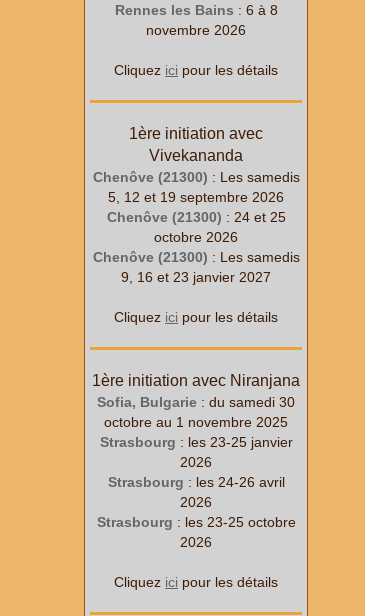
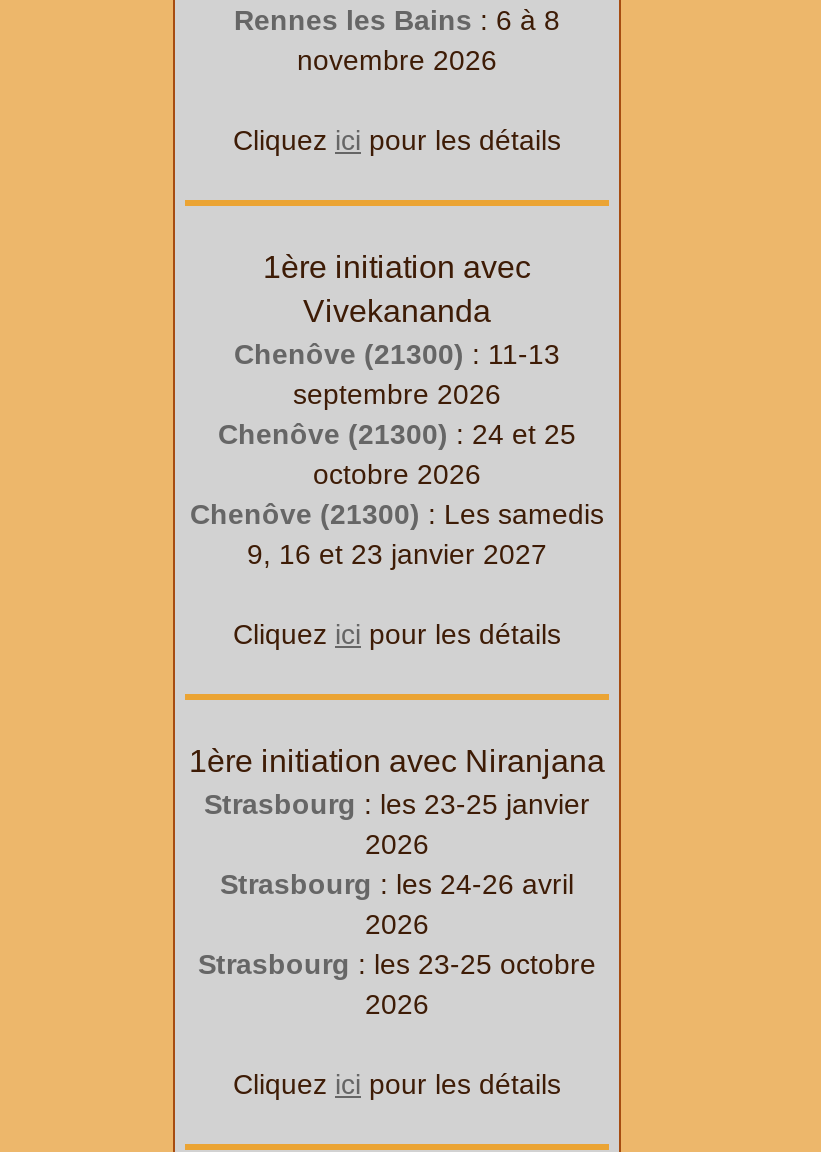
- Chenôve (21300): Les samedis
- 5, 12 et 19 septembre 2026
+ Chenôve (21300): 11-13
+ septembre 2026

- Sofia, Bulgarie: du samedi 30
- octobre au 1 novembre 2025
